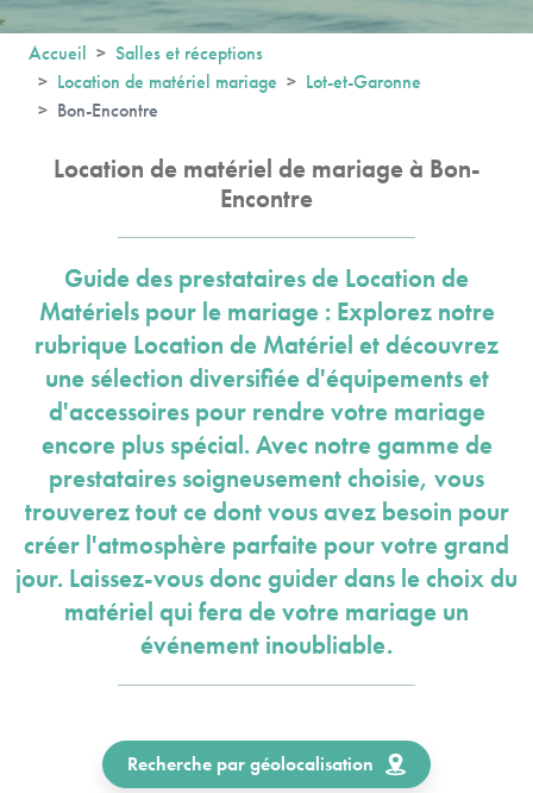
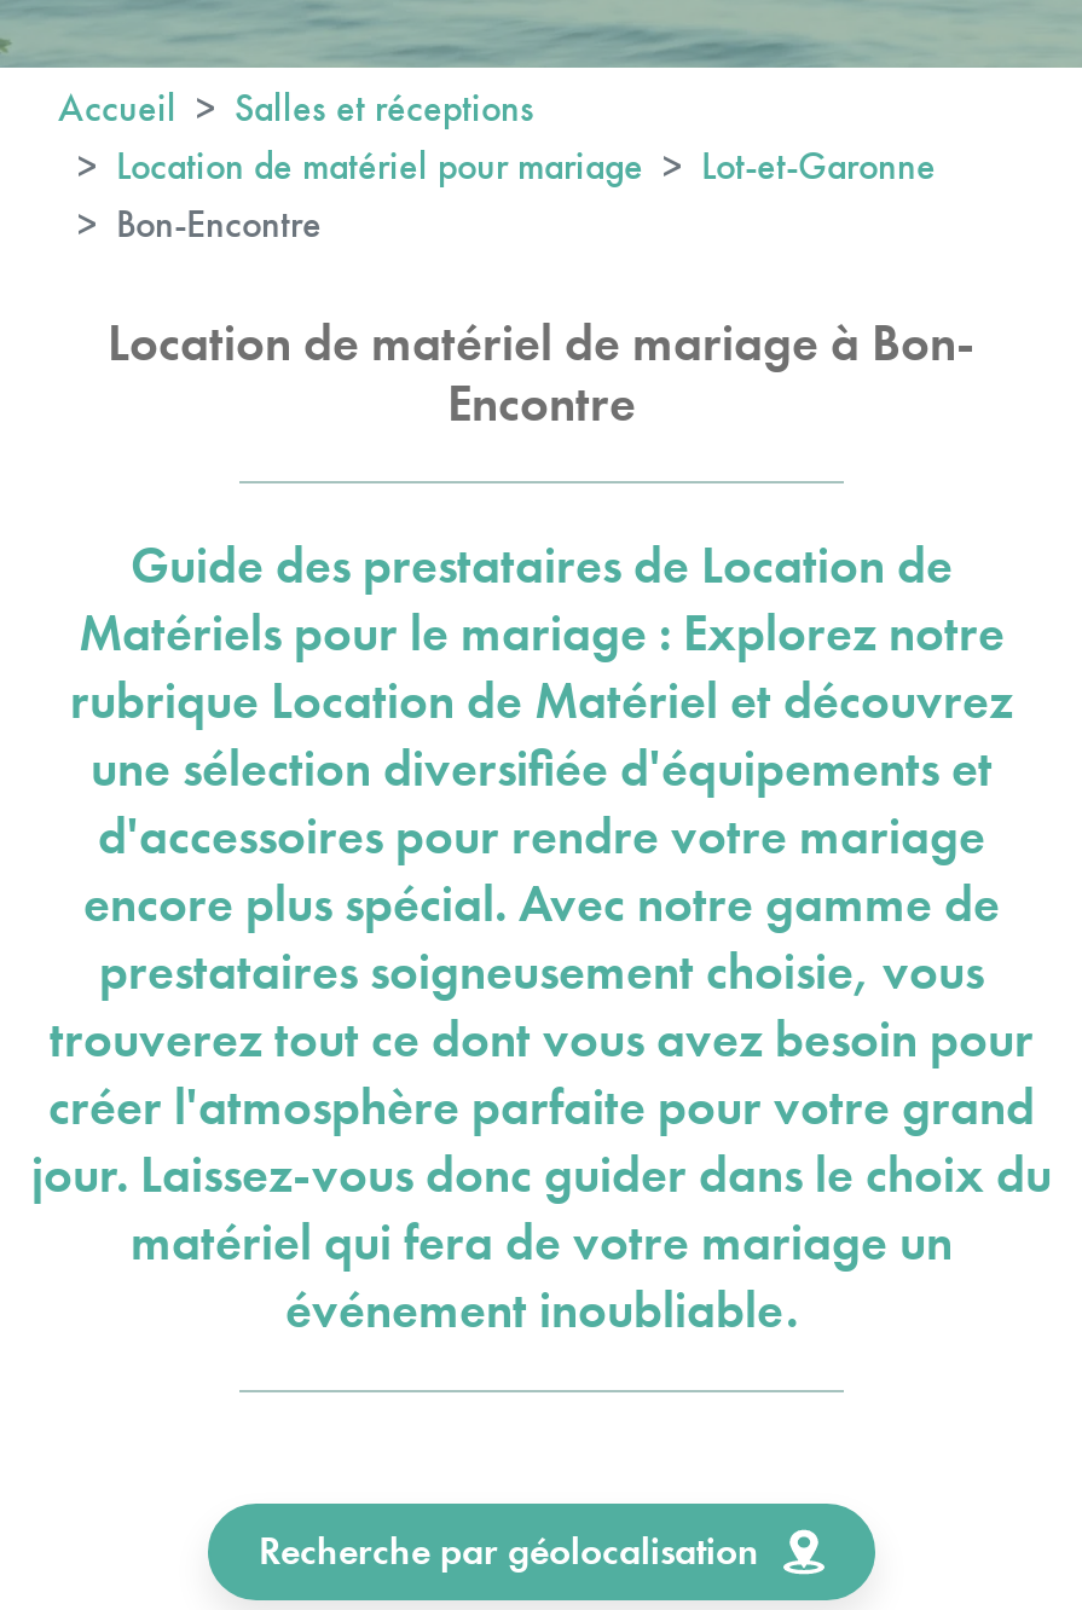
- Location de matériel mariage
+ Location de matériel pour mariage
